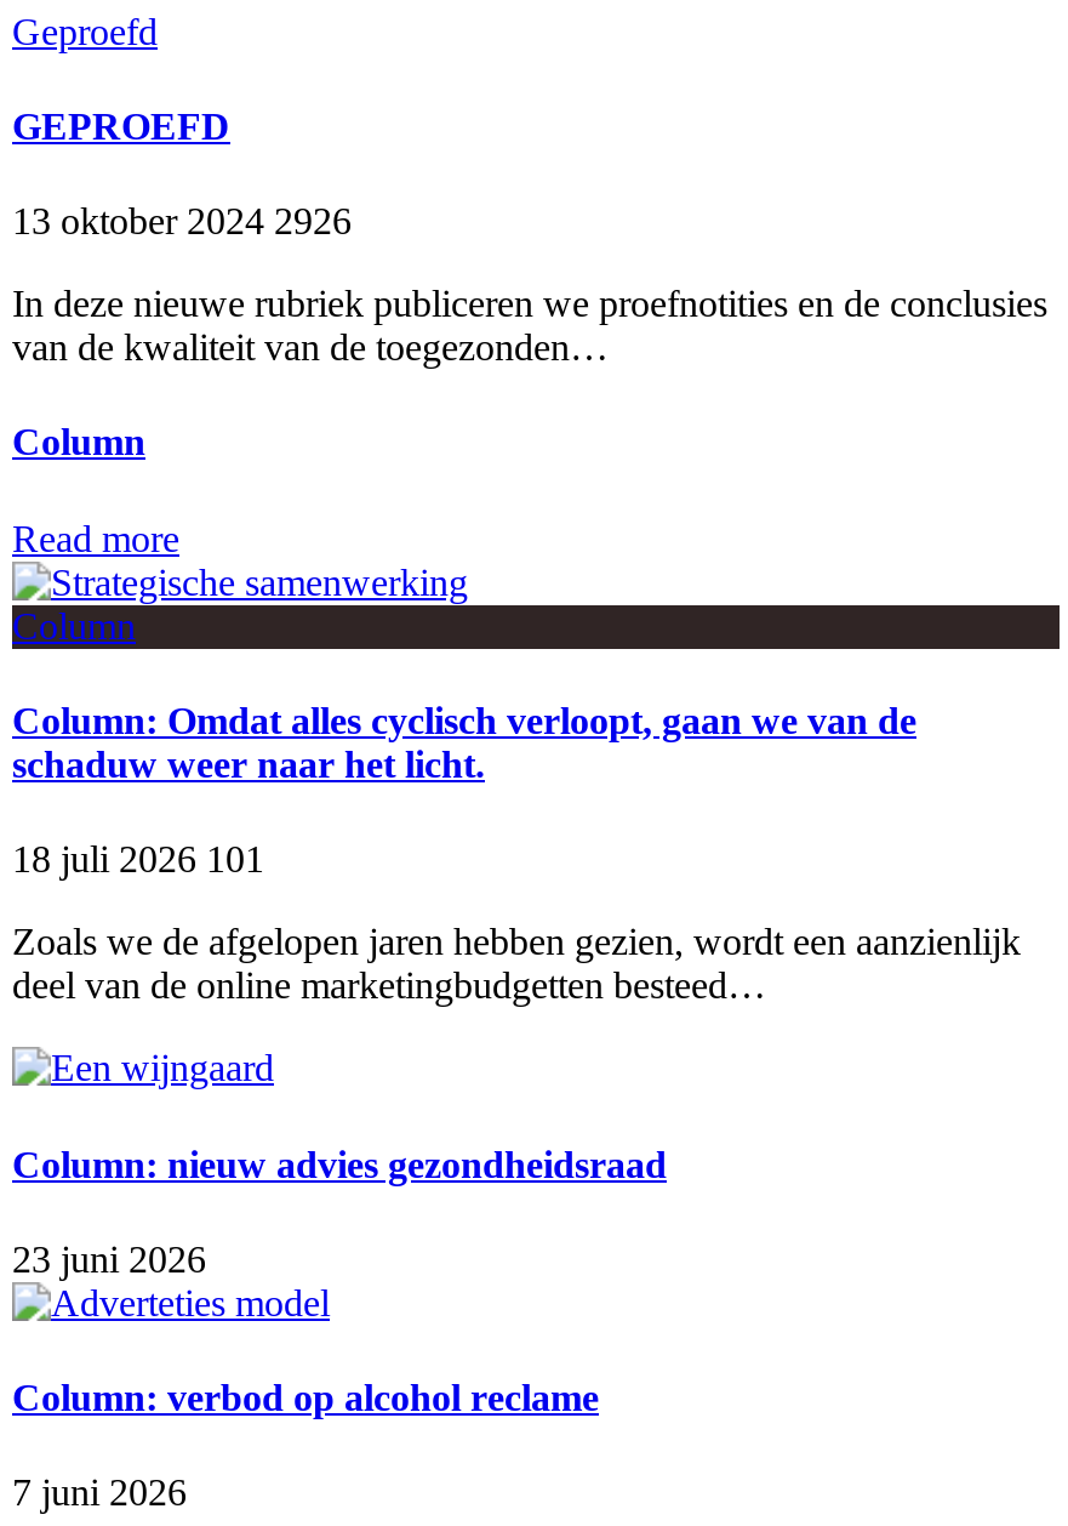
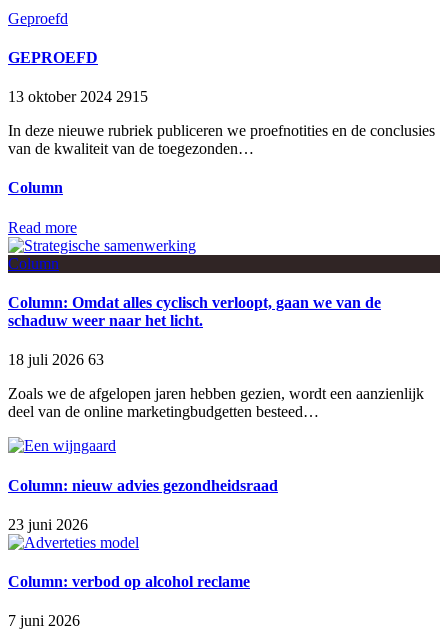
- 13 oktober 2024 2926
+ 13 oktober 2024 2915

- 18 juli 2026 101
+ 18 juli 2026 63
